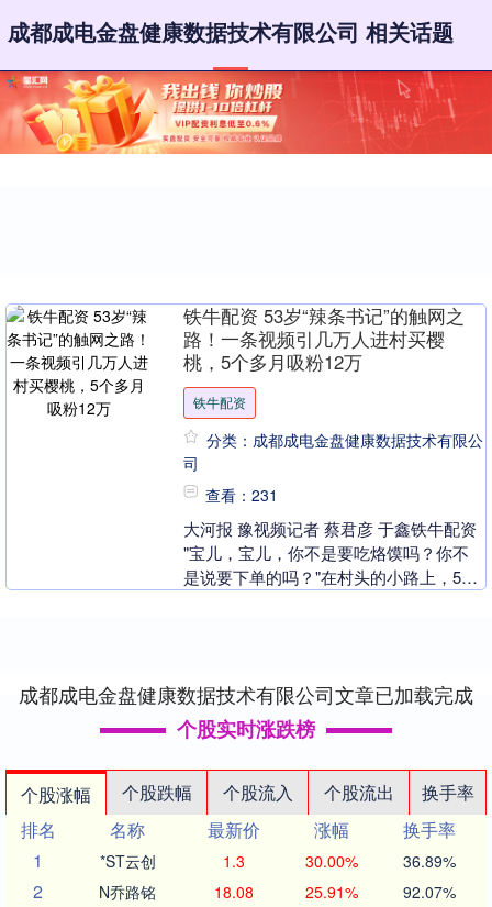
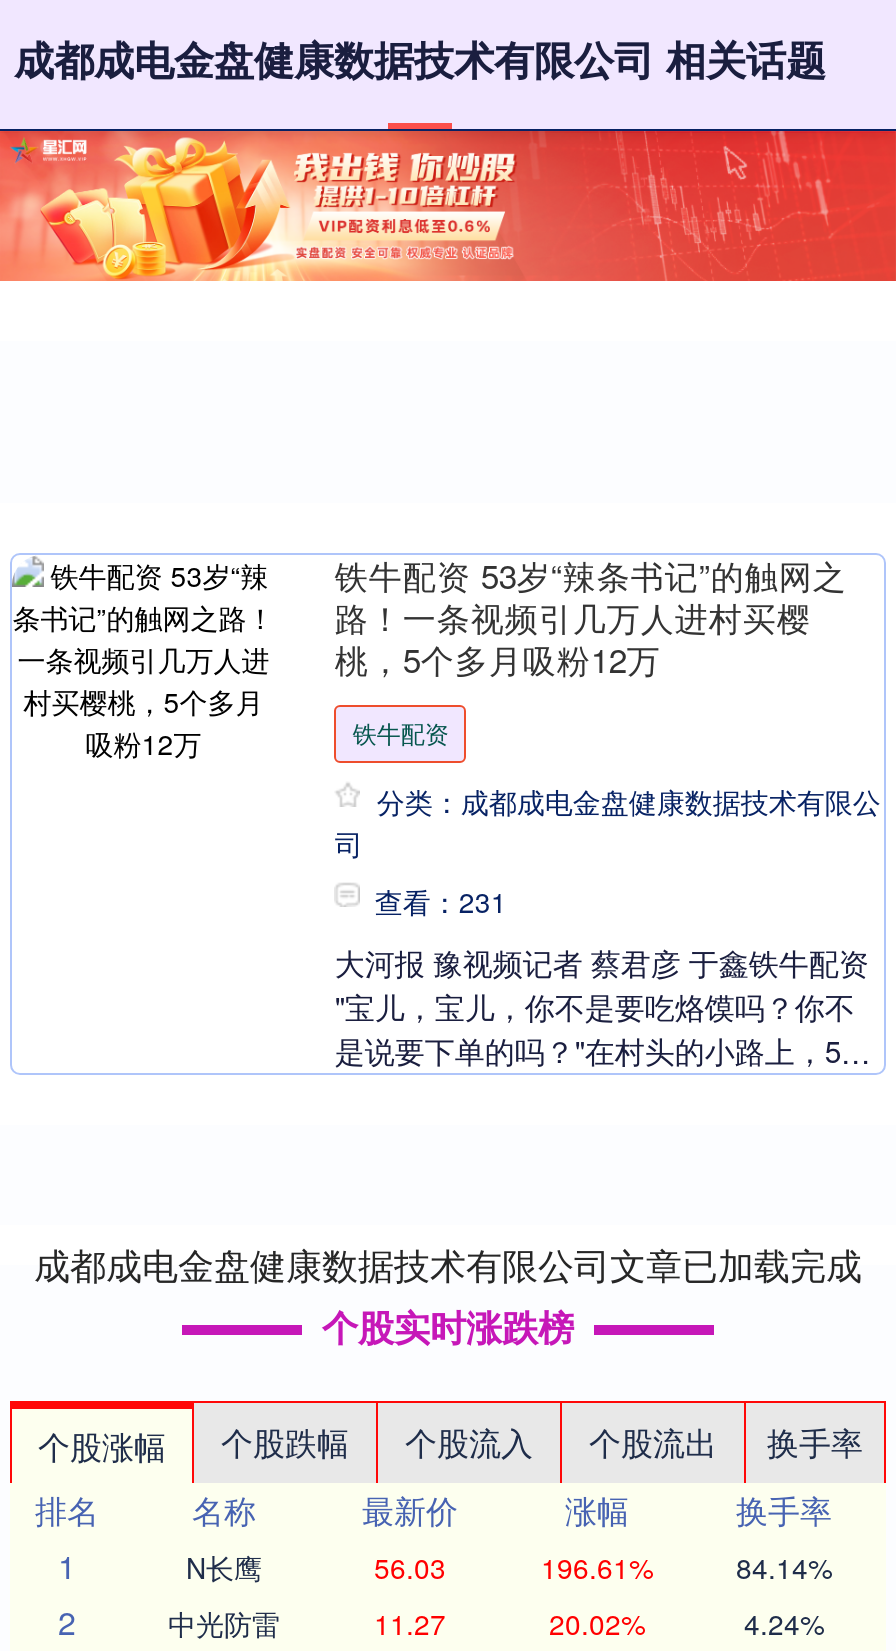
- *ST云创
- 1.3
- 30.00%
- 36.89%
+ N长鹰
+ 56.03
+ 196.61%
+ 84.14%

- N乔路铭
- 18.08
- 25.91%
- 92.07%
+ 中光防雷
+ 11.27
+ 20.02%
+ 4.24%
